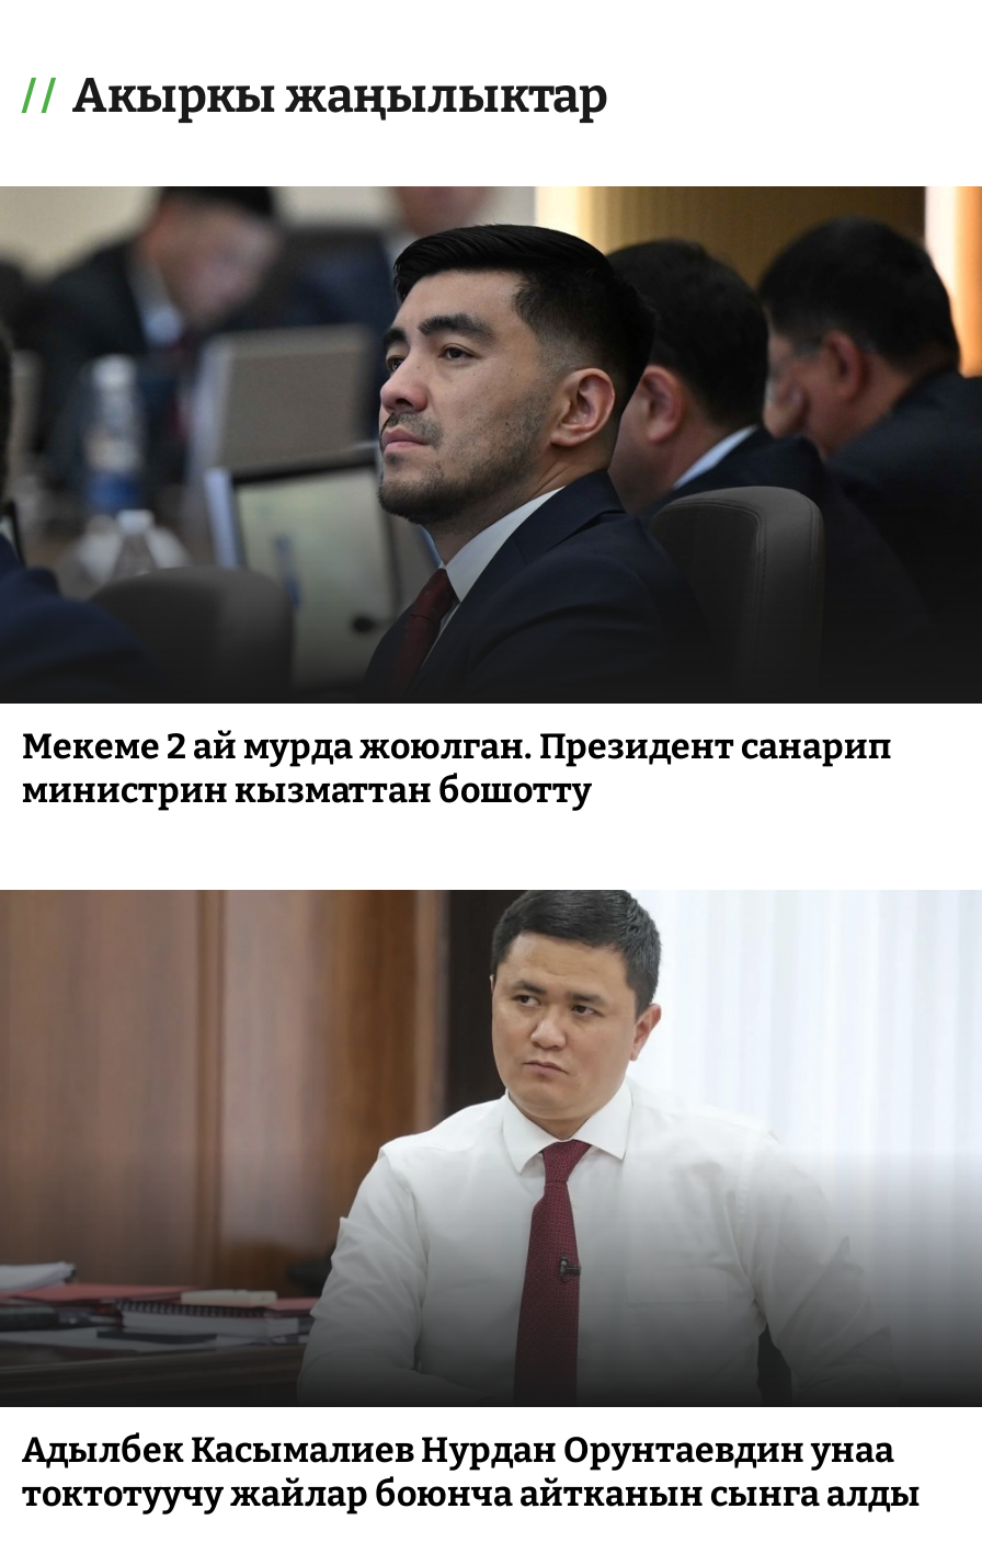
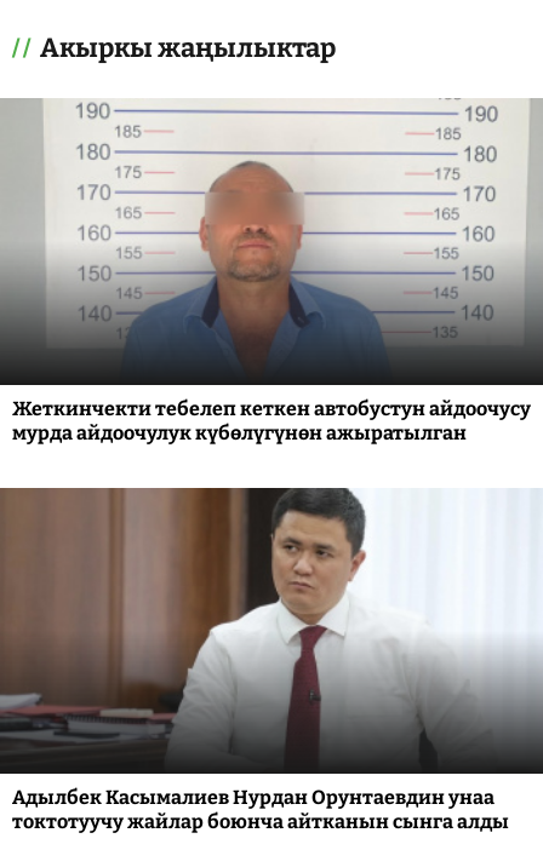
- [image]
- Мекеме 2 ай мурда жоюлган. Президент санарип
- министрин кызматтан бошотту
+ [image]
+ Жеткинчекти тебелеп кеткен автобустун айдоочусу
+ мурда айдоочулук күбөлүгүнөн ажыратылган
